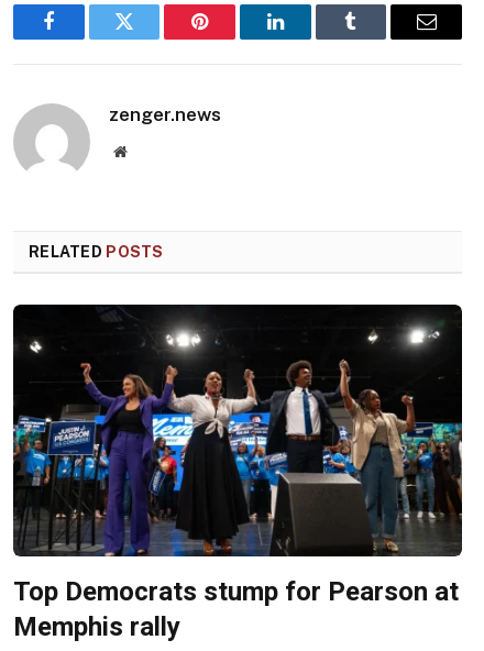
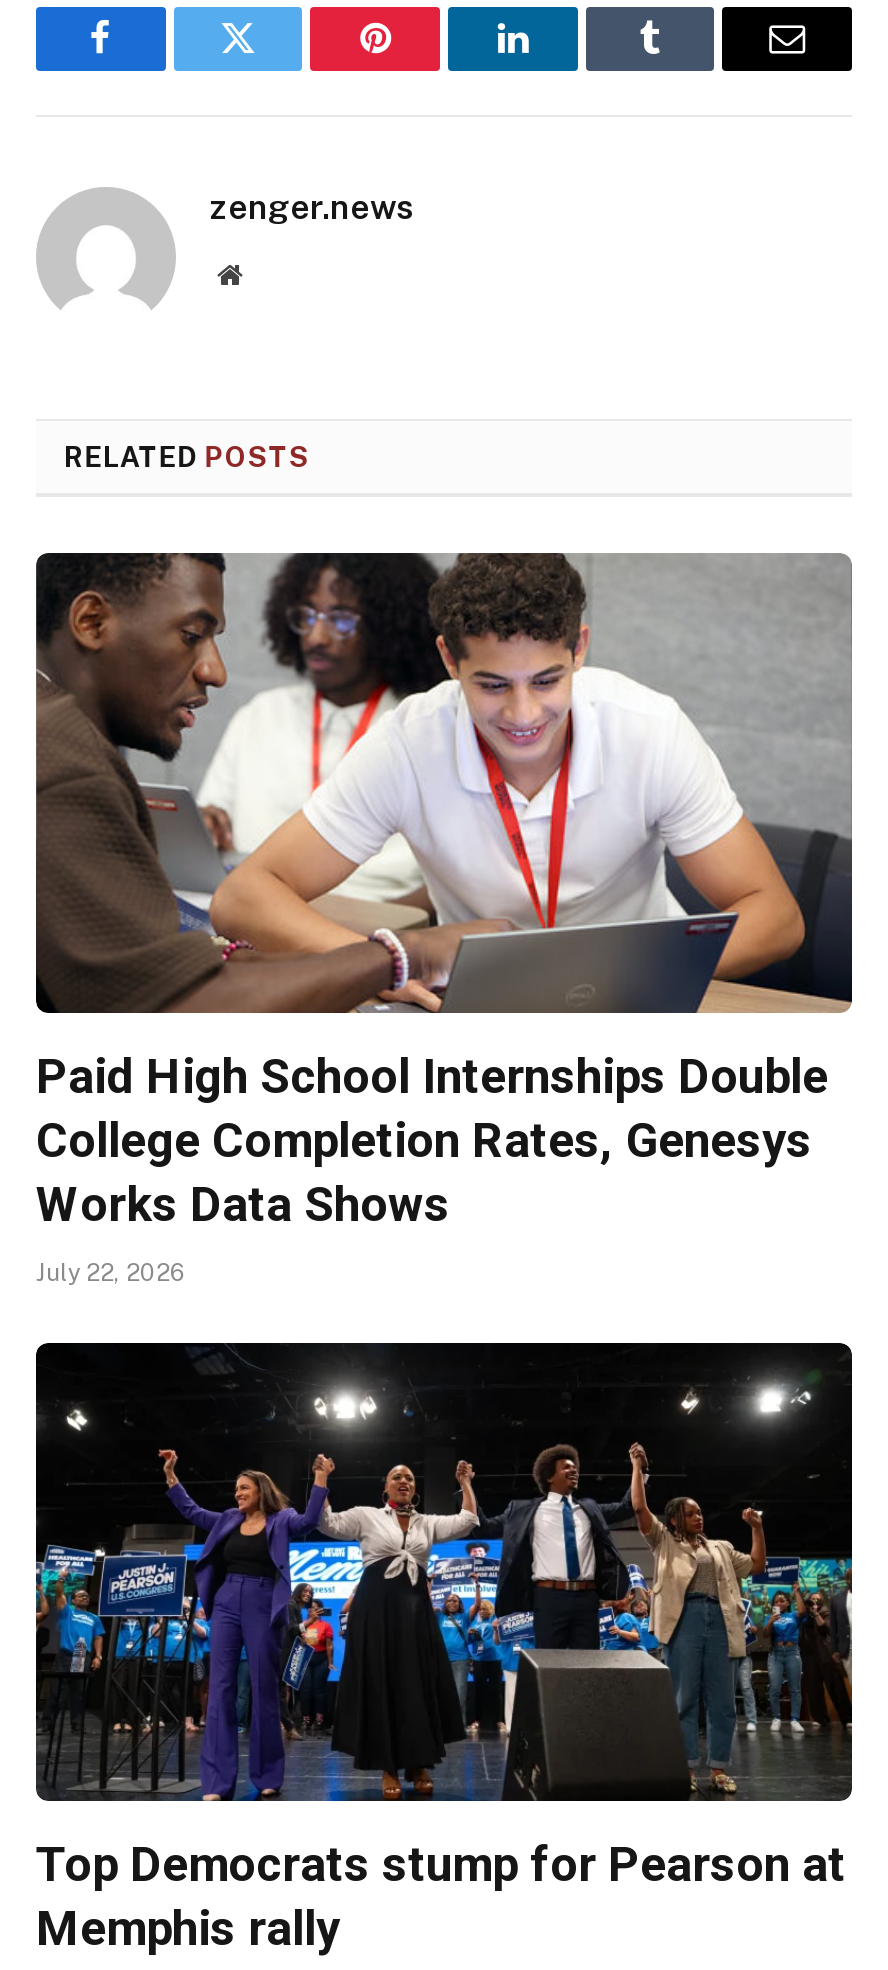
+ [image]
+ Paid High School Internships Double
+ College Completion Rates, Genesys
+ Works Data Shows
+ July 22, 2026
